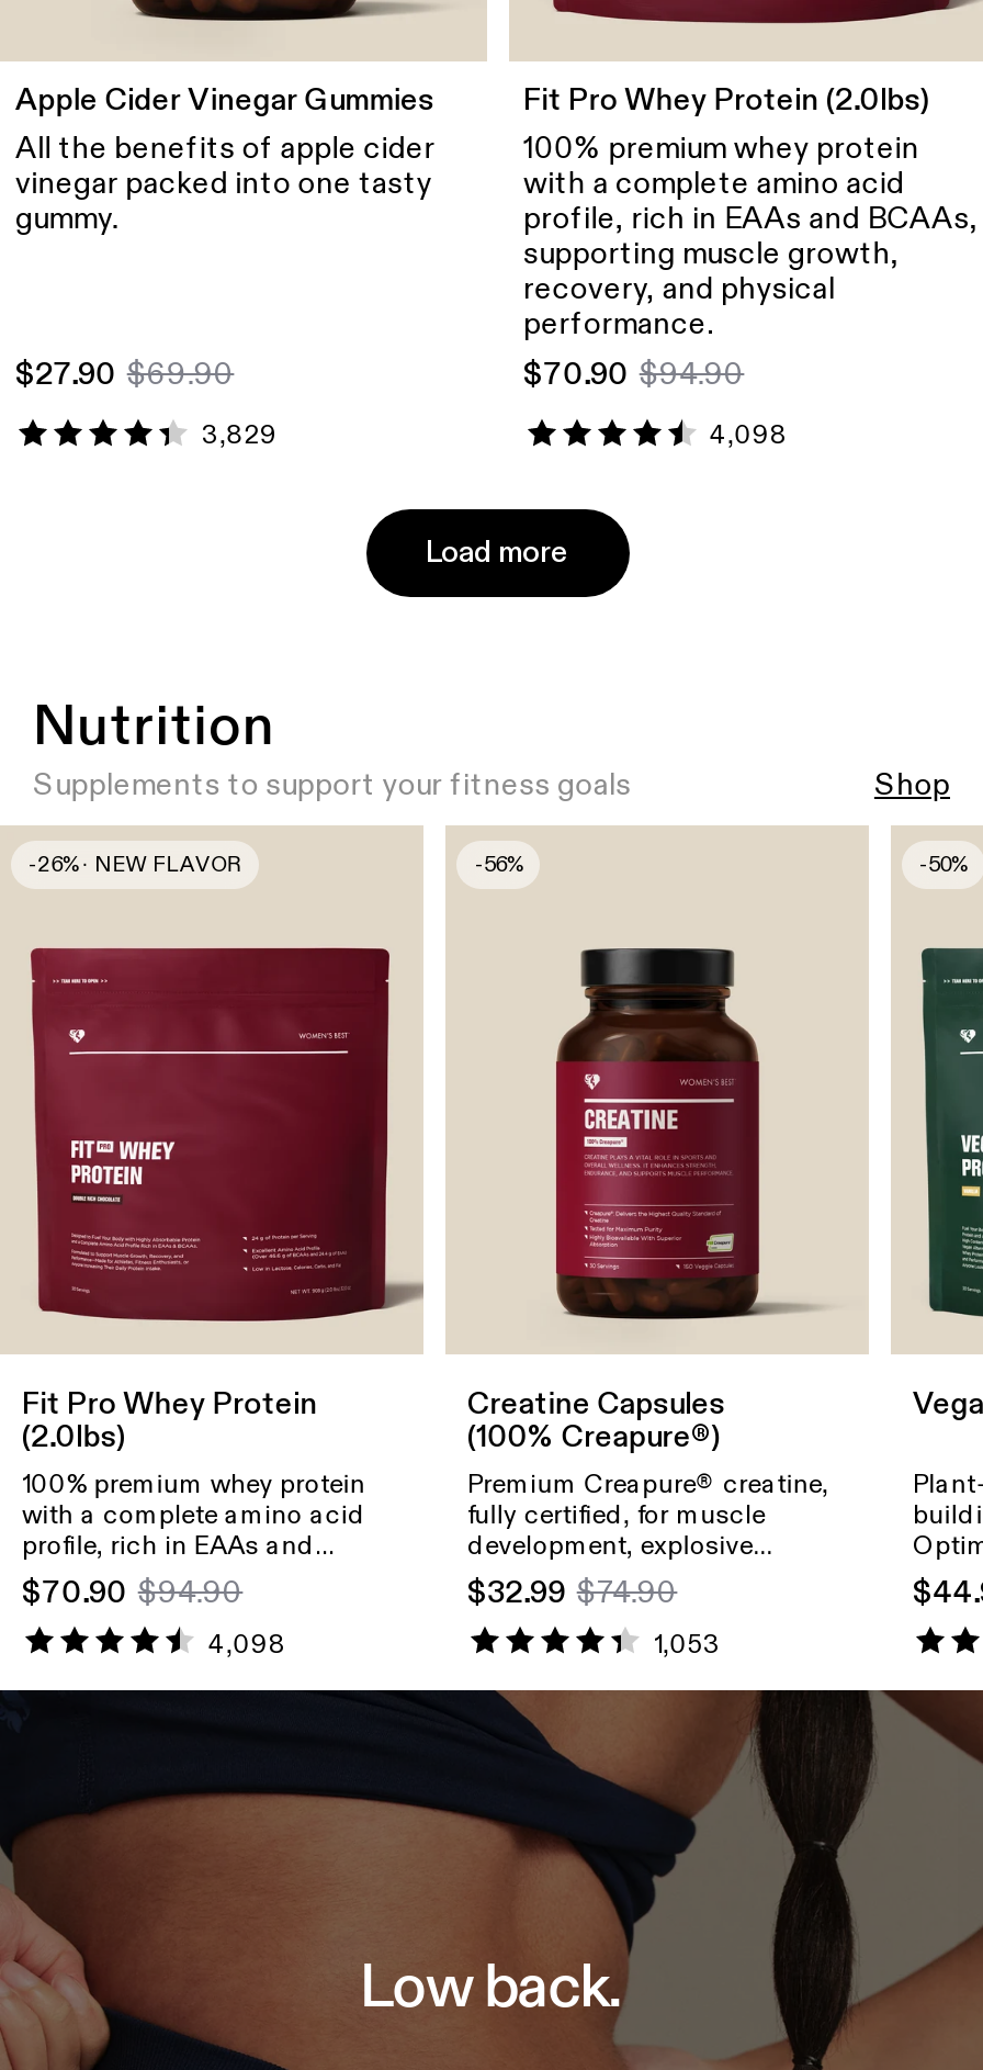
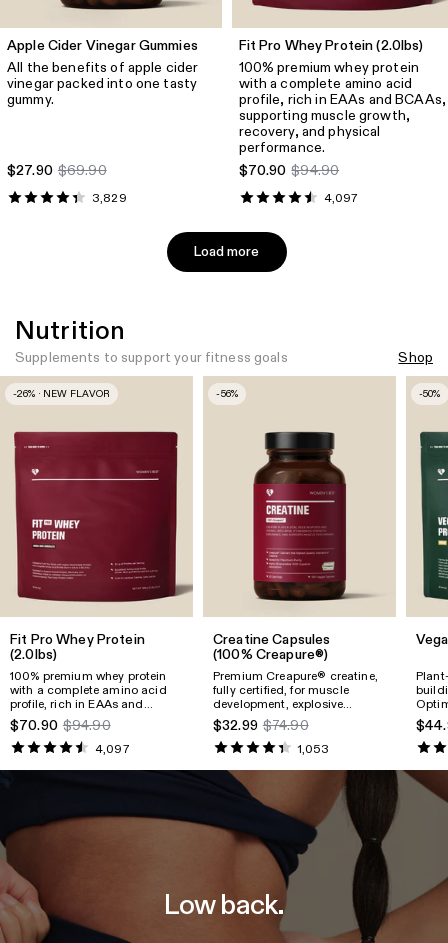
- 4,098
+ 4,097

- 4,098
+ 4,097
